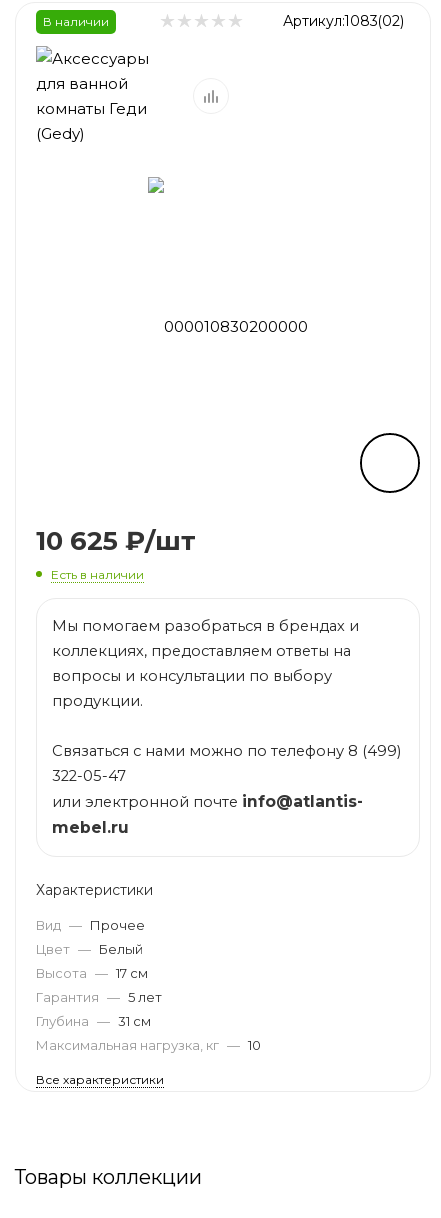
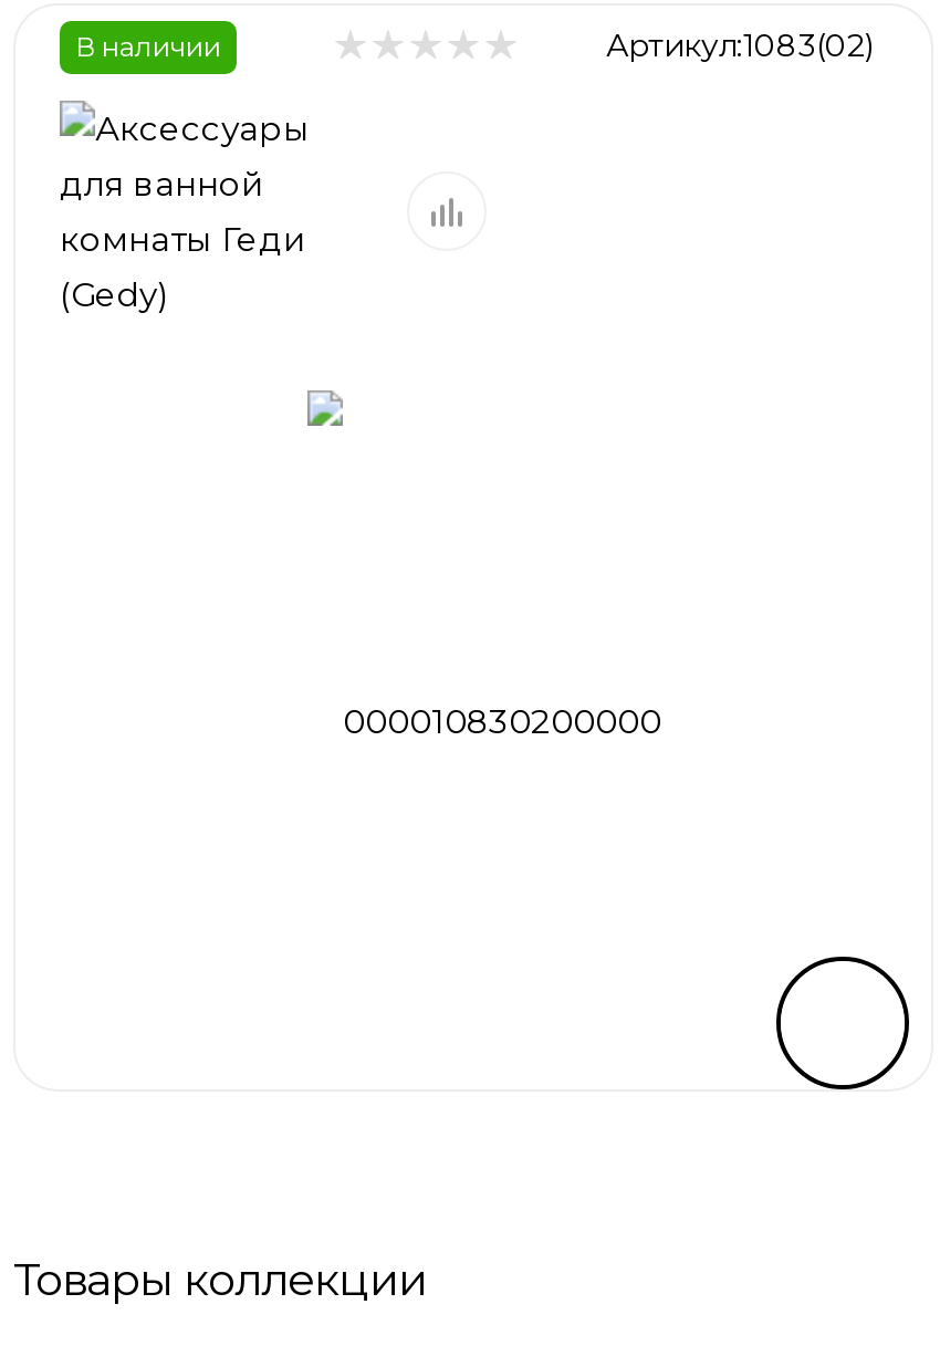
- 10 625 ₽/шт
- Есть в наличии
- Мы помогаем разобраться в брендах и
- коллекциях, предоставляем ответы на
- вопросы и консультации по выбору
- продукции.
- Связаться с нами можно по телефону 8 (499)
- 322-05-47
- или электронной почте info@atlantis-
- mebel.ru
- Характеристики
- Вид — Прочее
- Цвет — Белый
- Высота — 17 см
- Гарантия — 5 лет
- Глубина — 31 см
- Максимальная нагрузка, кг — 10
- Все характеристики
